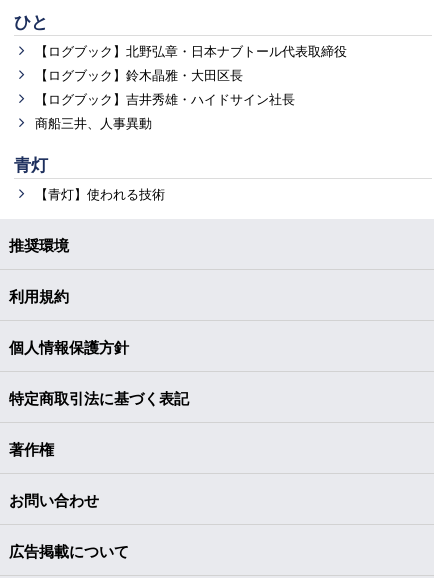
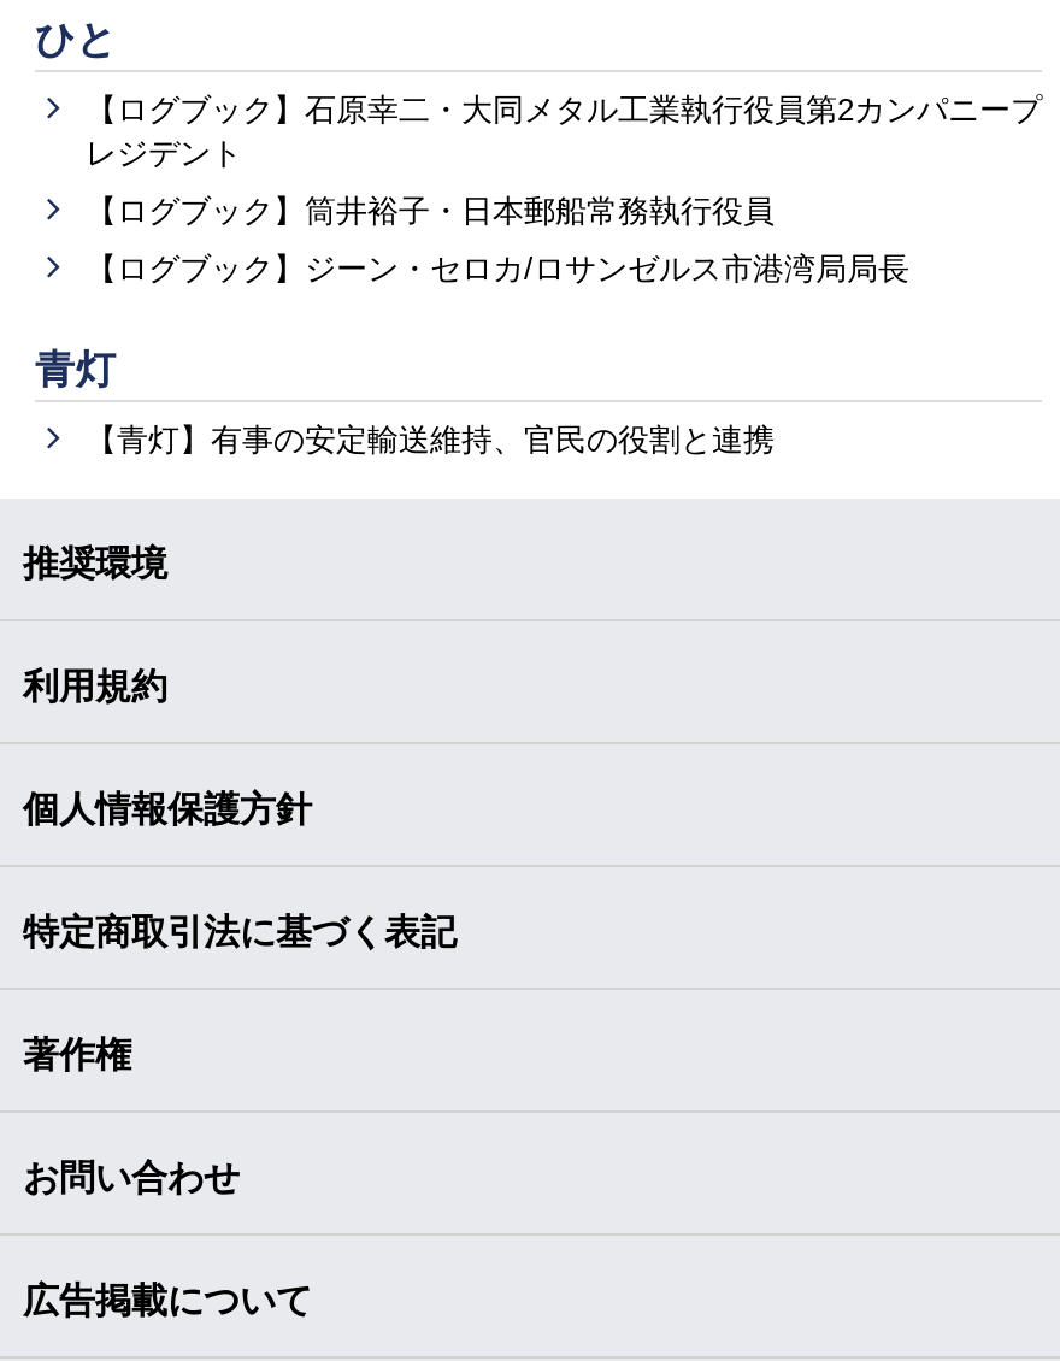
- 【ログブック】北野弘章・日本ナブトール代表取締役
- 【ログブック】鈴木晶雅・大田区長
- 【ログブック】吉井秀雄・ハイドサイン社長
- 商船三井、人事異動
+ 【ログブック】石原幸二・大同メタル工業執行役員第2カンパニープ
+ レジデント
+ 【ログブック】筒井裕子・日本郵船常務執行役員
+ 【ログブック】ジーン・セロカ/ロサンゼルス市港湾局局長

- 【青灯】使われる技術
+ 【青灯】有事の安定輸送維持、官民の役割と連携
